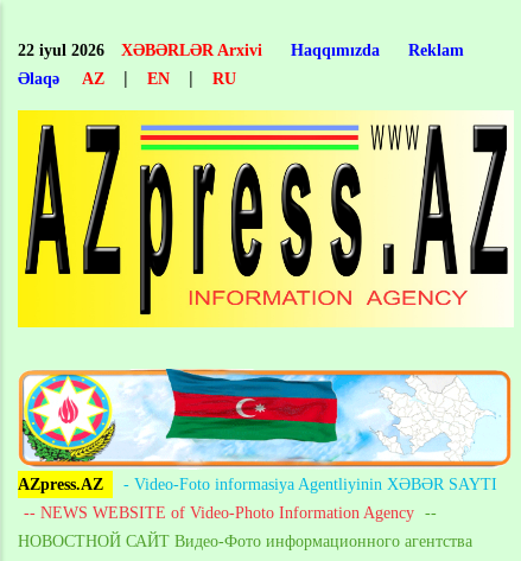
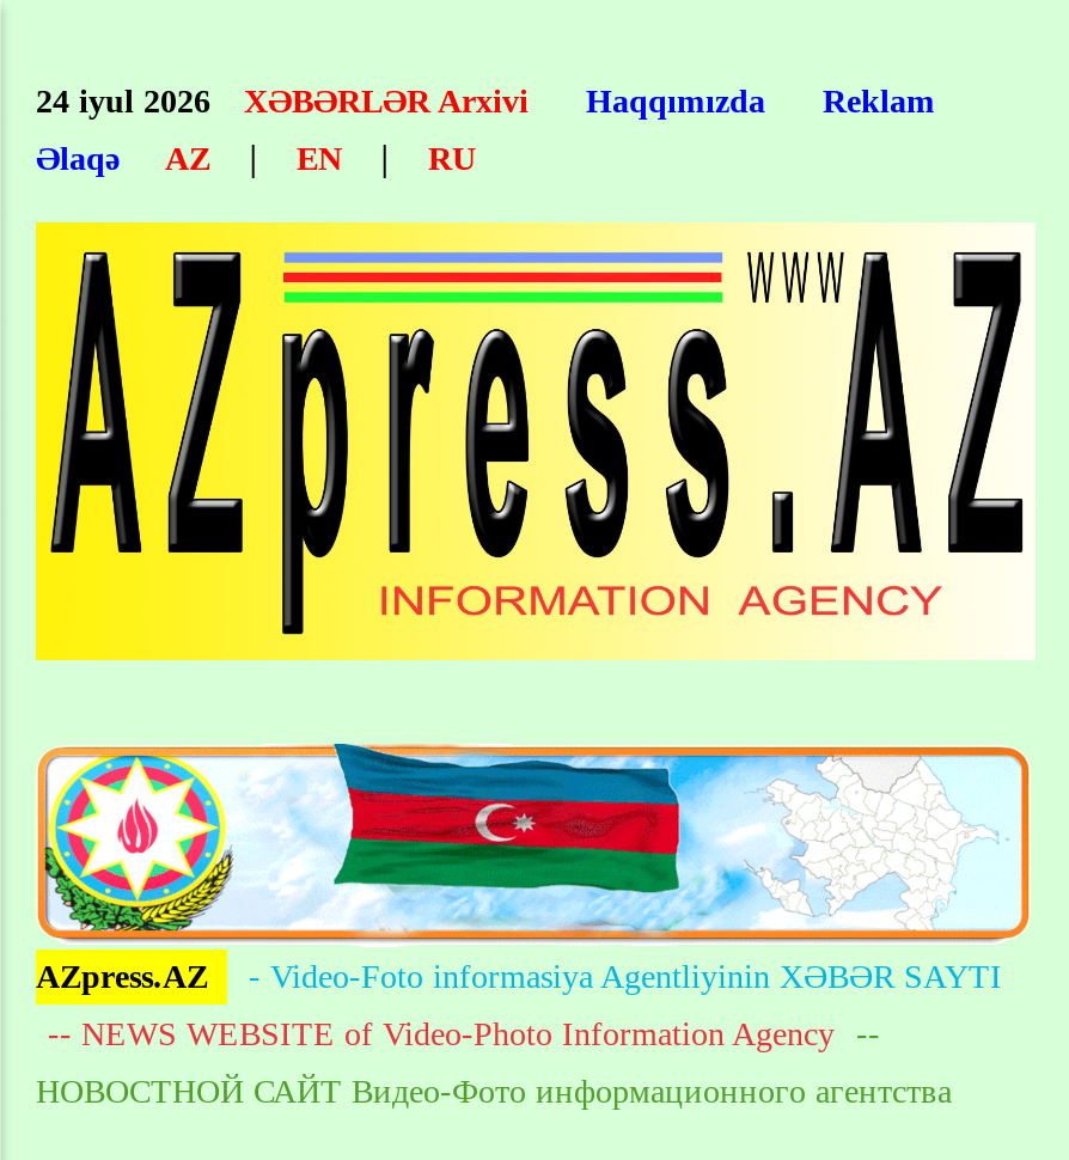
- 22 iyul 2026
+ 24 iyul 2026
